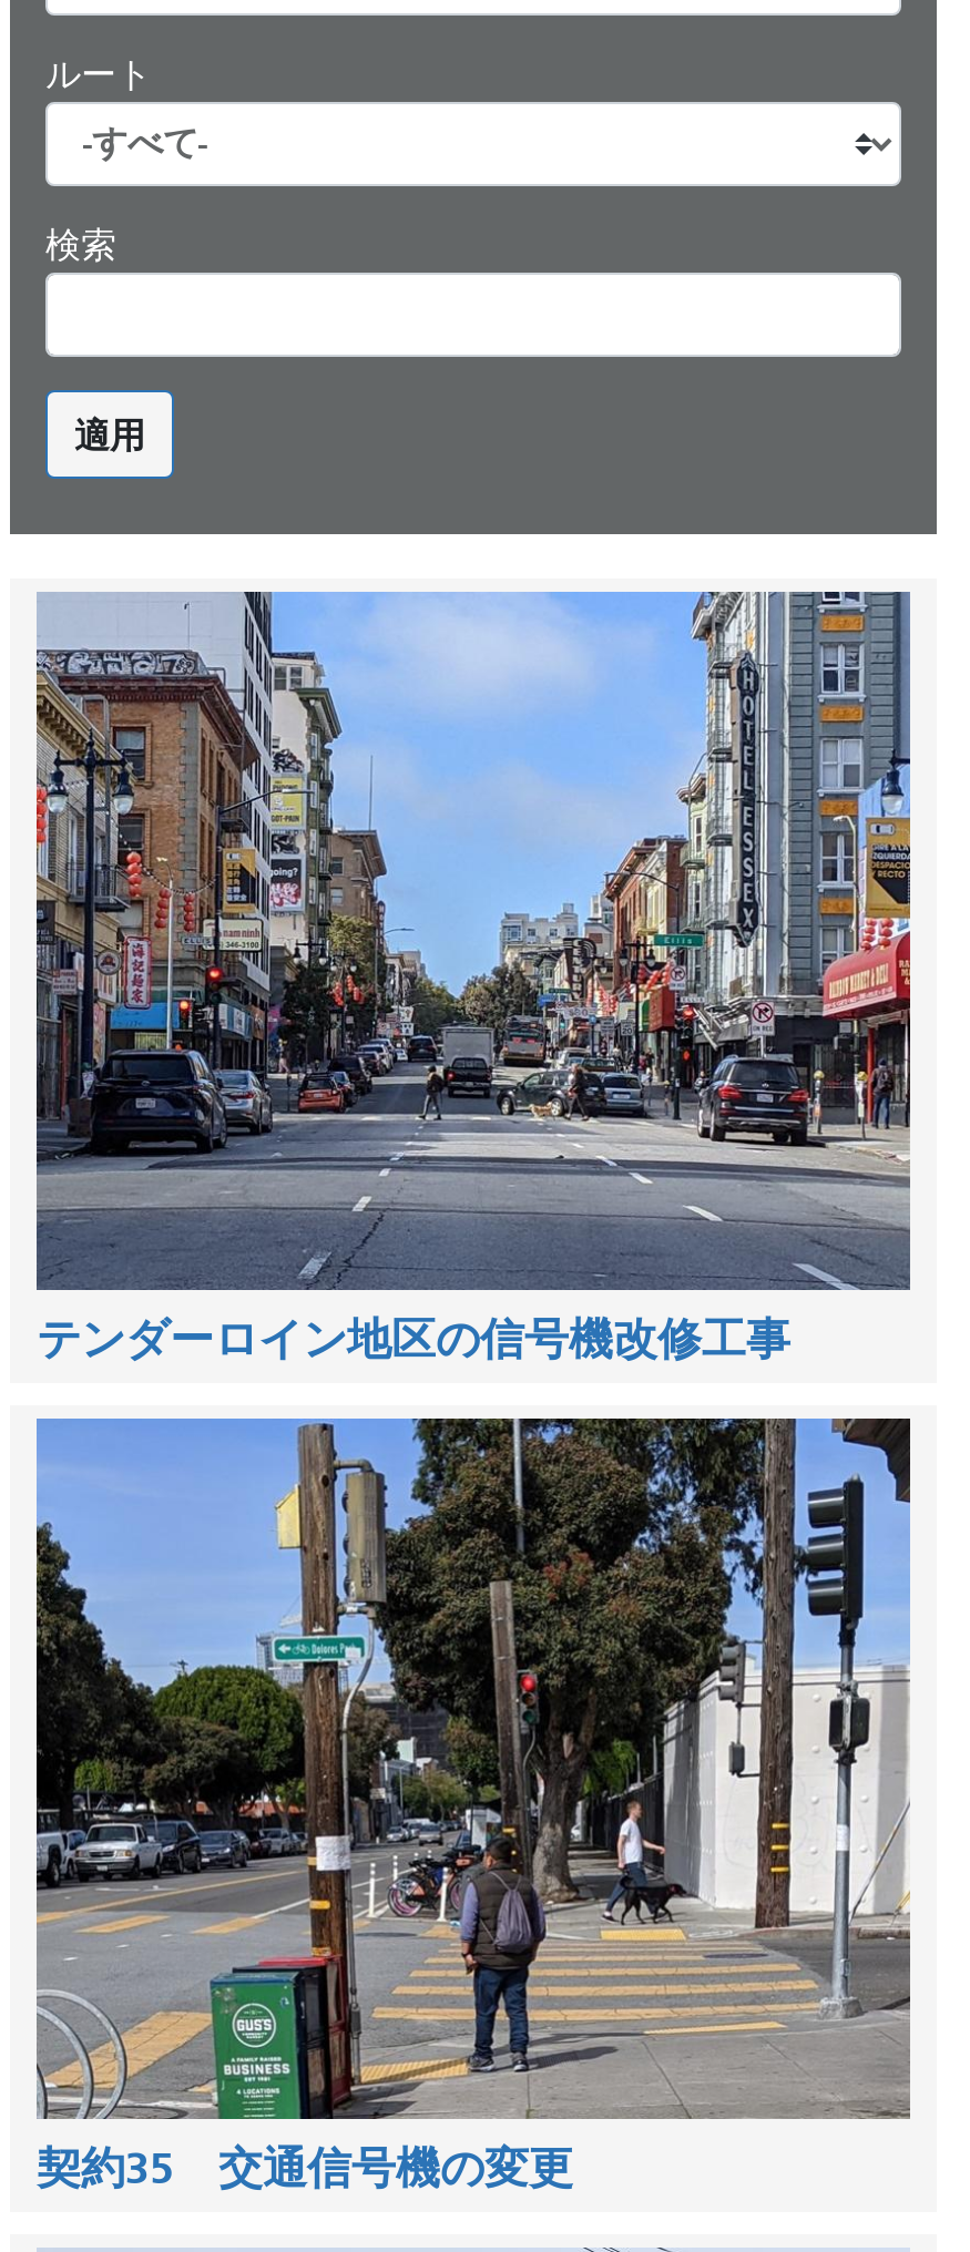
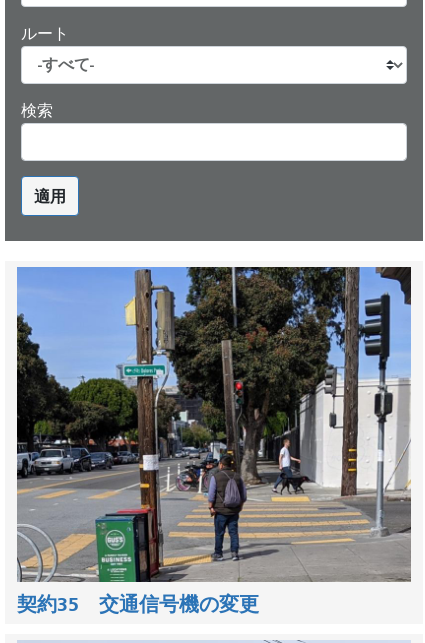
- [image]
- テンダーロイン地区の信号機改修工事
